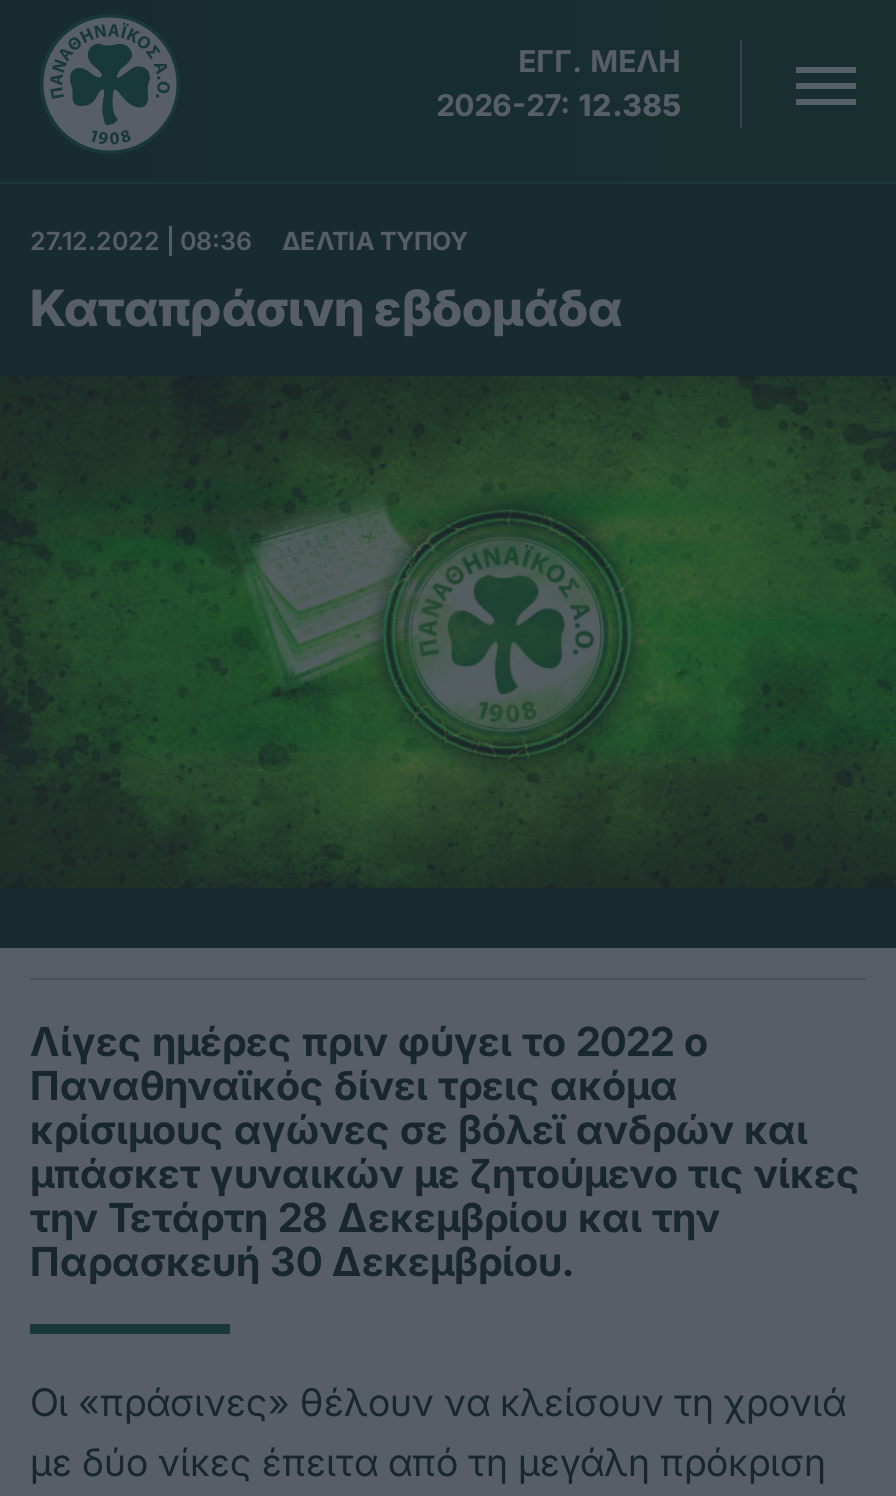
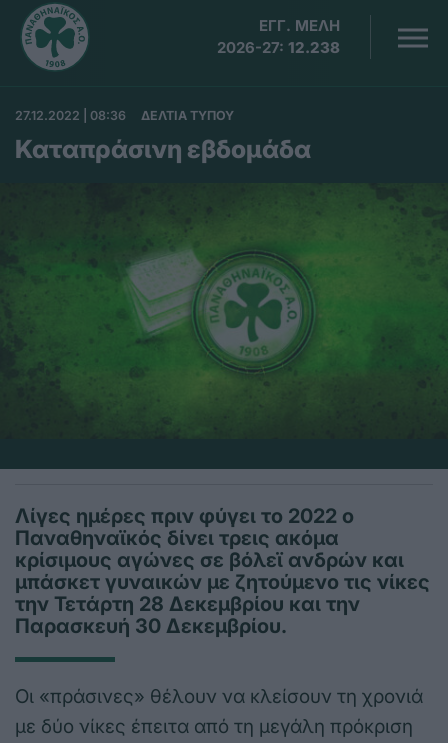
- 2026-27: 12.385
+ 2026-27: 12.238
